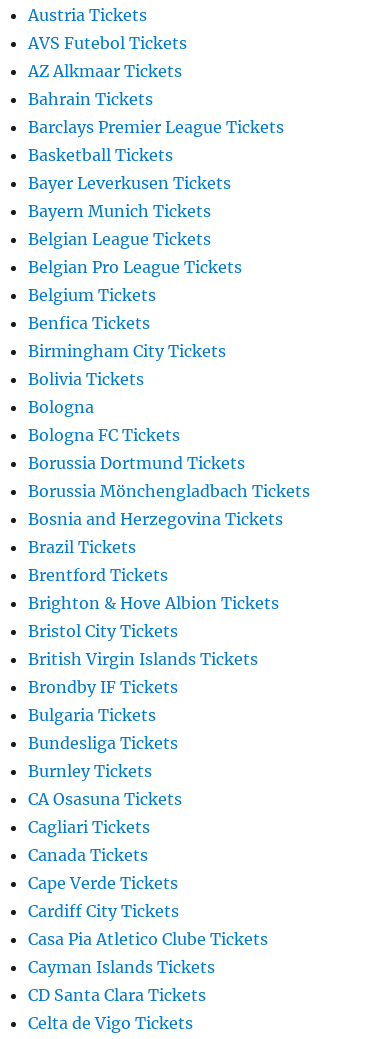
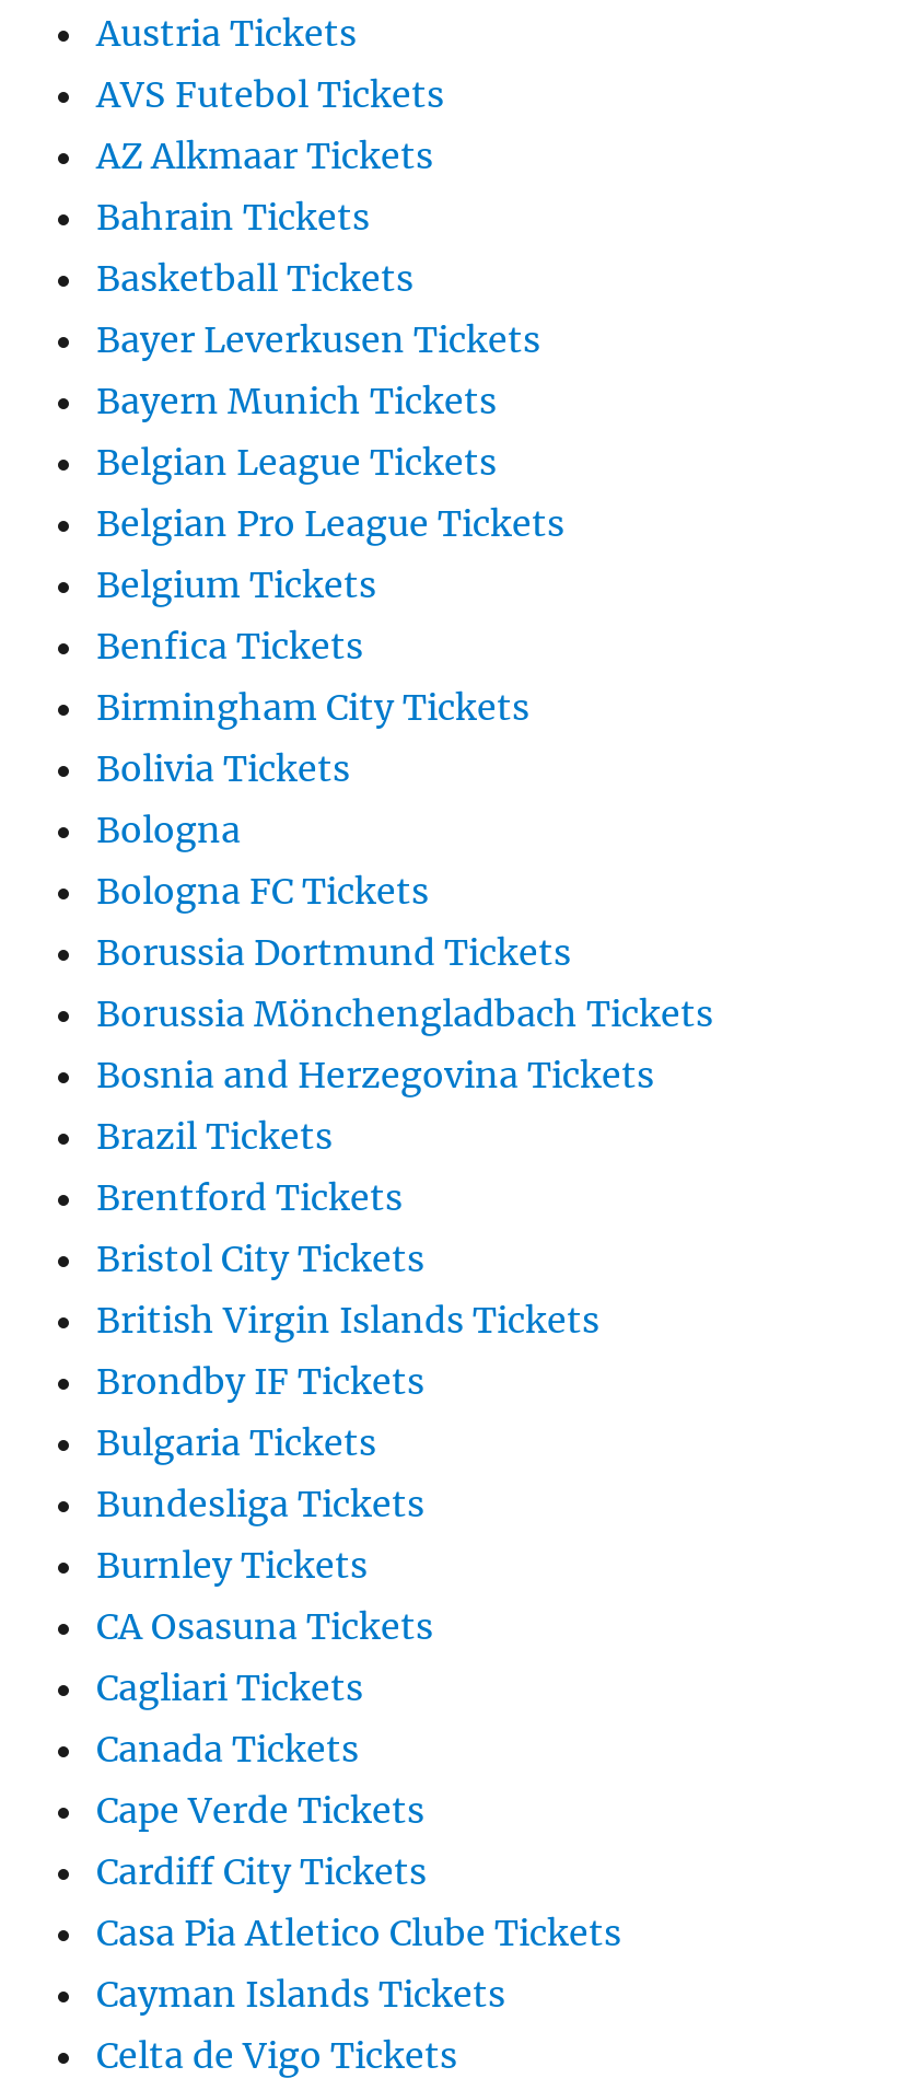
- Barclays Premier League Tickets

- Brighton & Hove Albion Tickets

- CD Santa Clara Tickets
